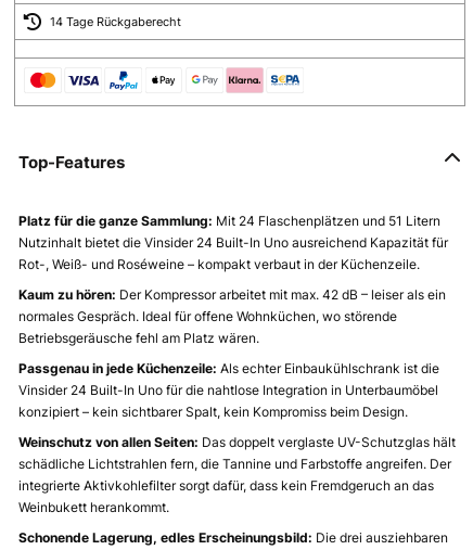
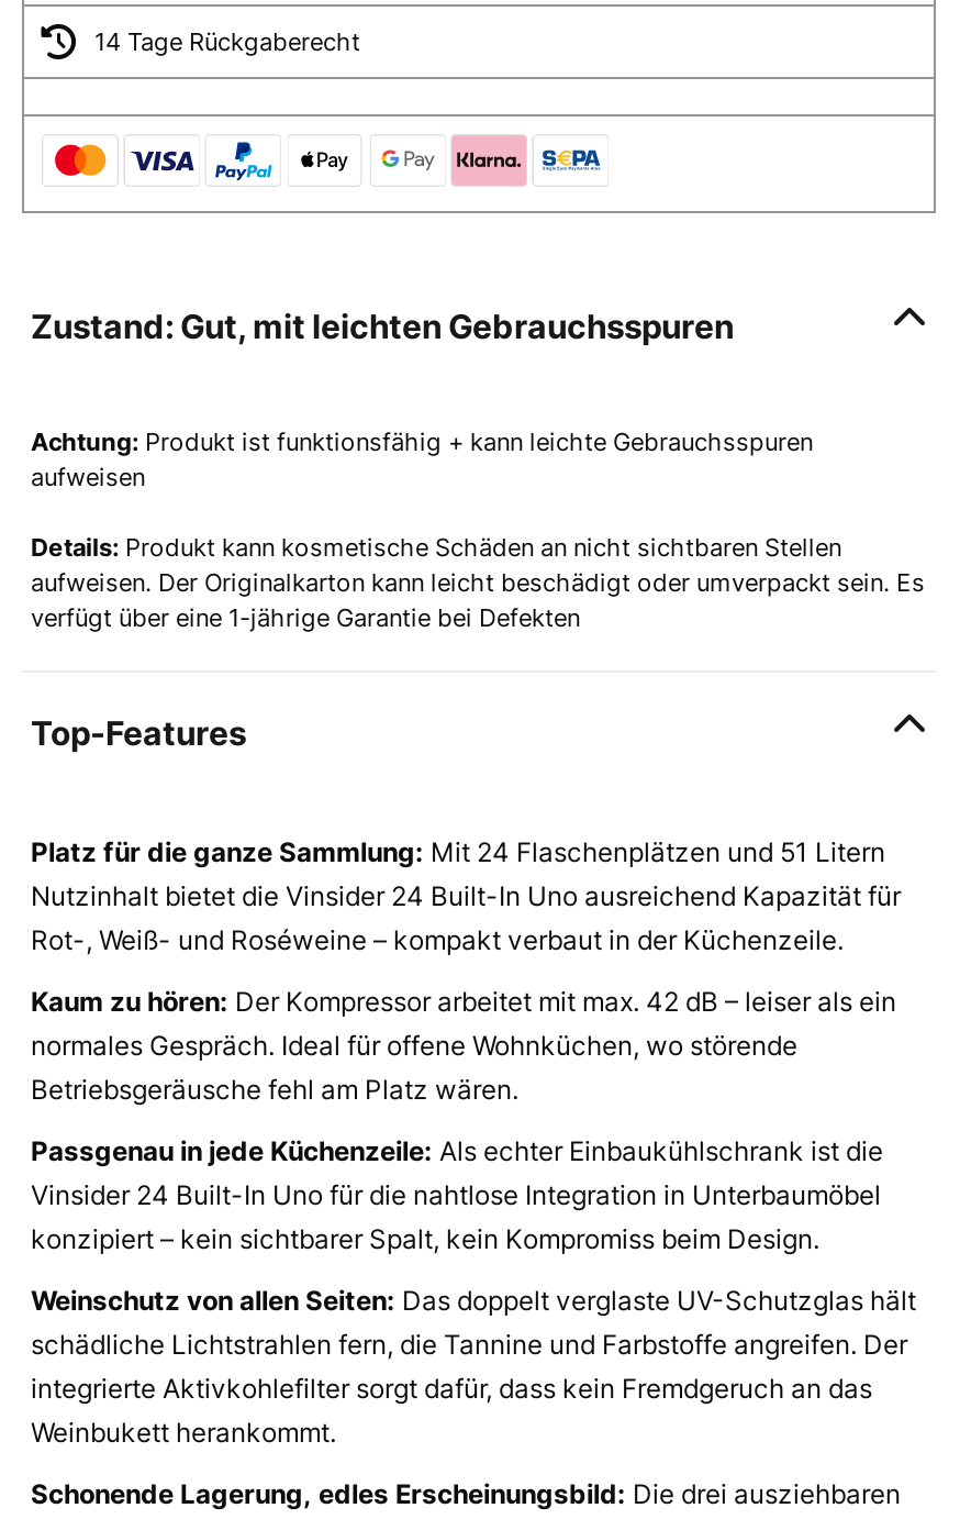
+ Zustand: Gut, mit leichten Gebrauchsspuren
+ Achtung: Produkt ist funktionsfähig + kann leichte Gebrauchsspuren
+ aufweisen
+ Details: Produkt kann kosmetische Schäden an nicht sichtbaren Stellen
+ aufweisen. Der Originalkarton kann leicht beschädigt oder umverpackt sein. Es
+ verfügt über eine 1-jährige Garantie bei Defekten
